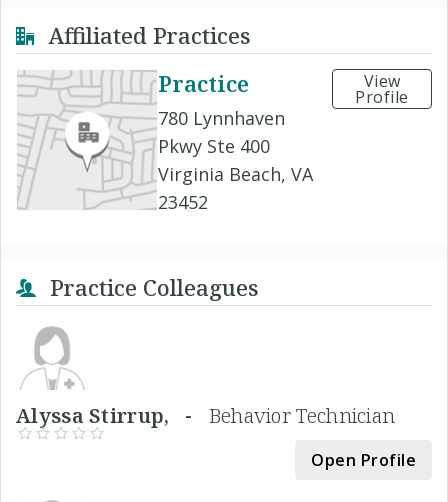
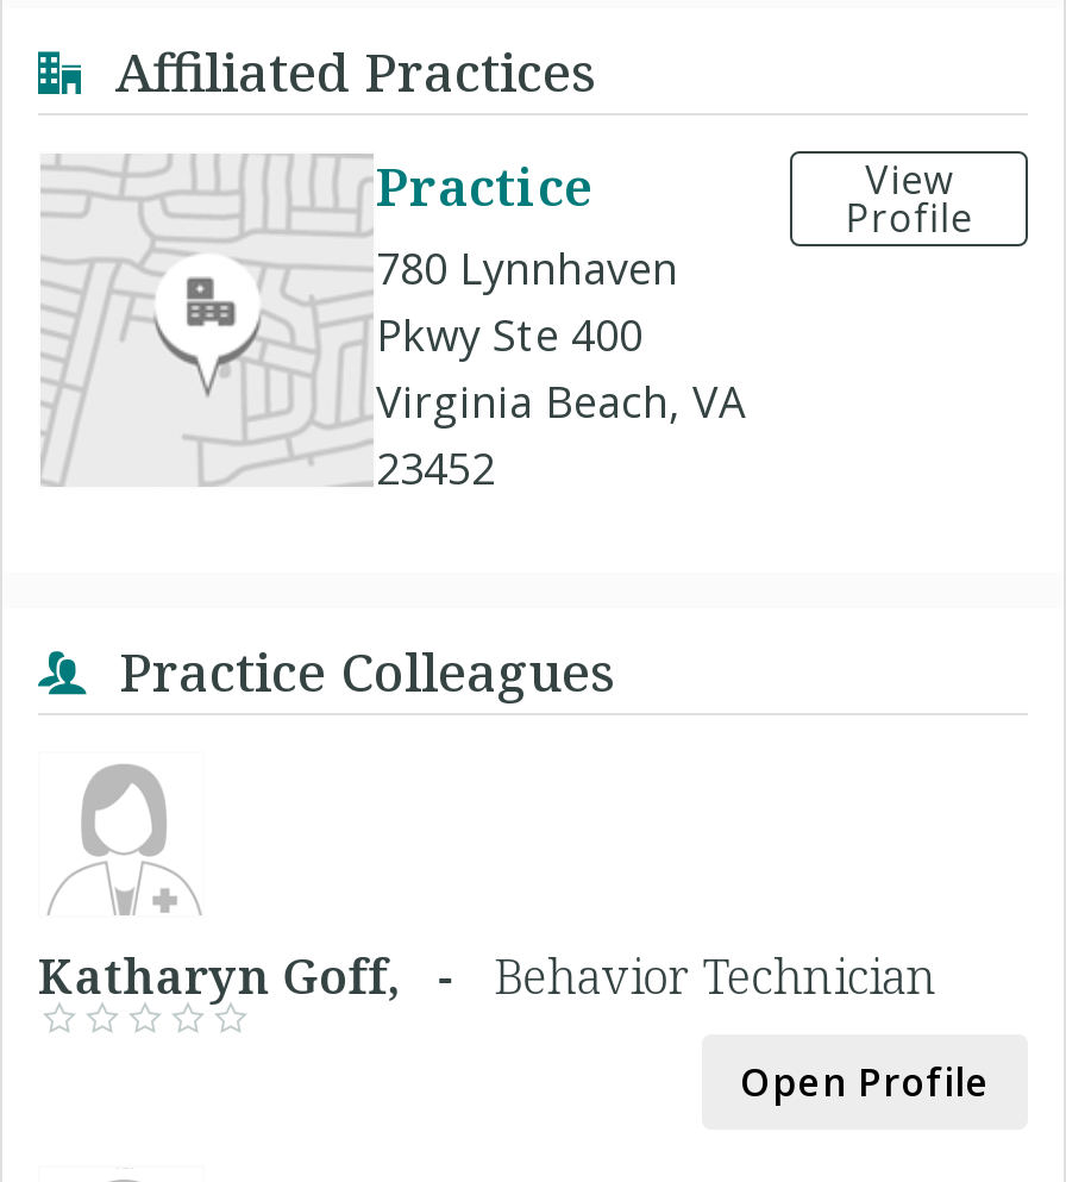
- Alyssa Stirrup, - Behavior Technician
+ Katharyn Goff, - Behavior Technician
